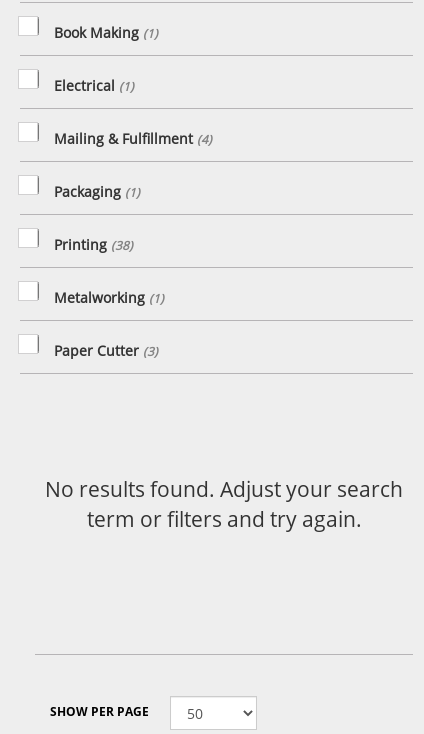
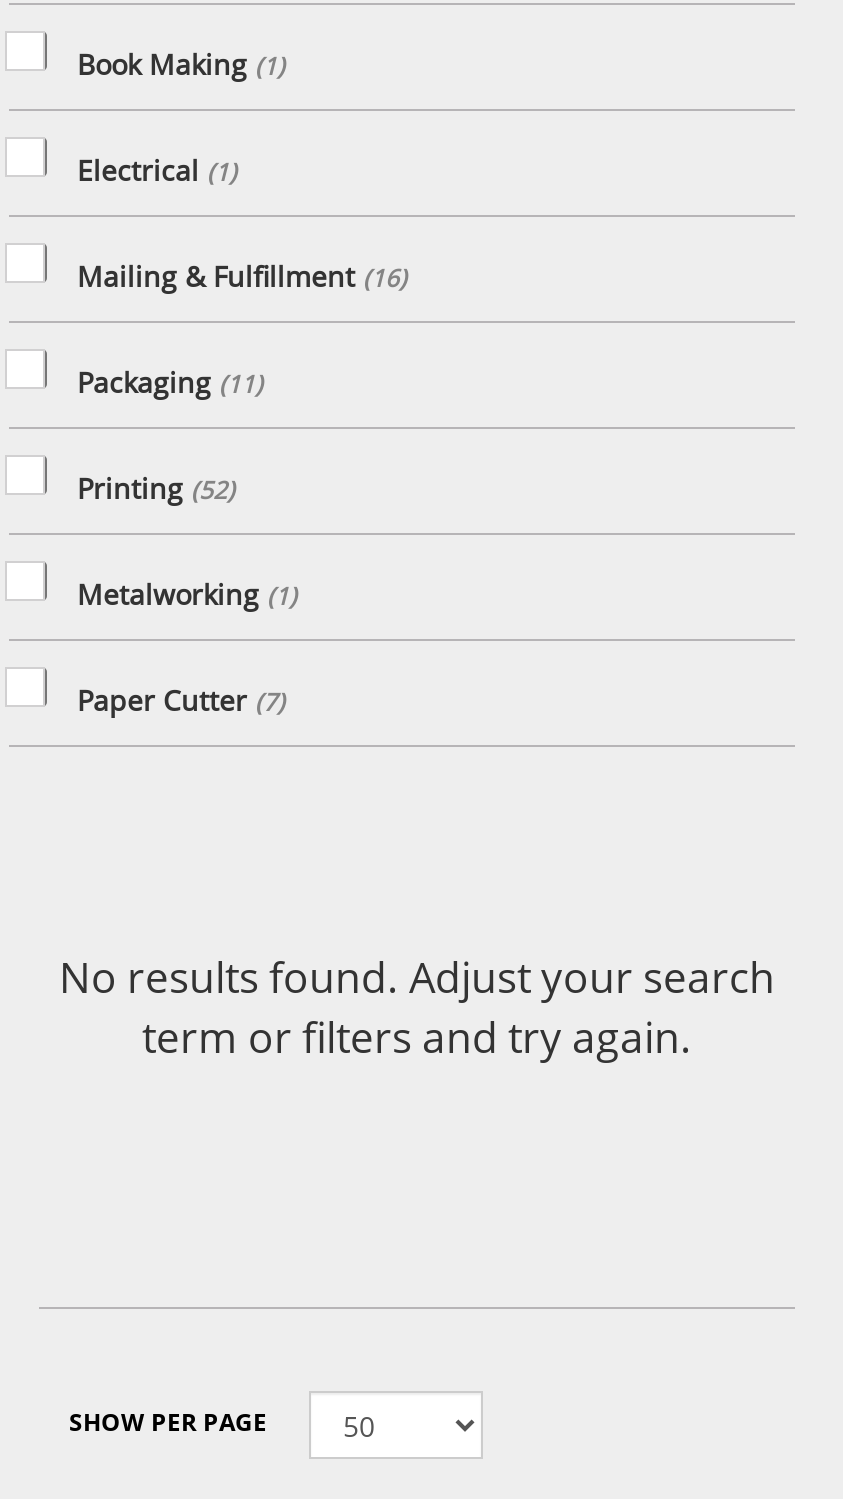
- Mailing & Fulfillment (4)
+ Mailing & Fulfillment (16)

- Packaging (1)
+ Packaging (11)

- Printing (38)
+ Printing (52)

- Paper Cutter (3)
+ Paper Cutter (7)
